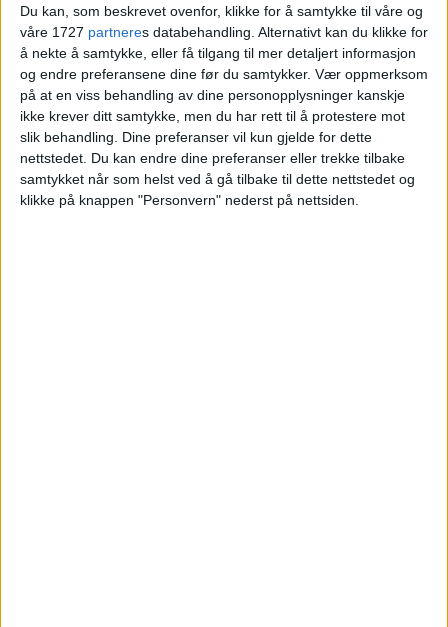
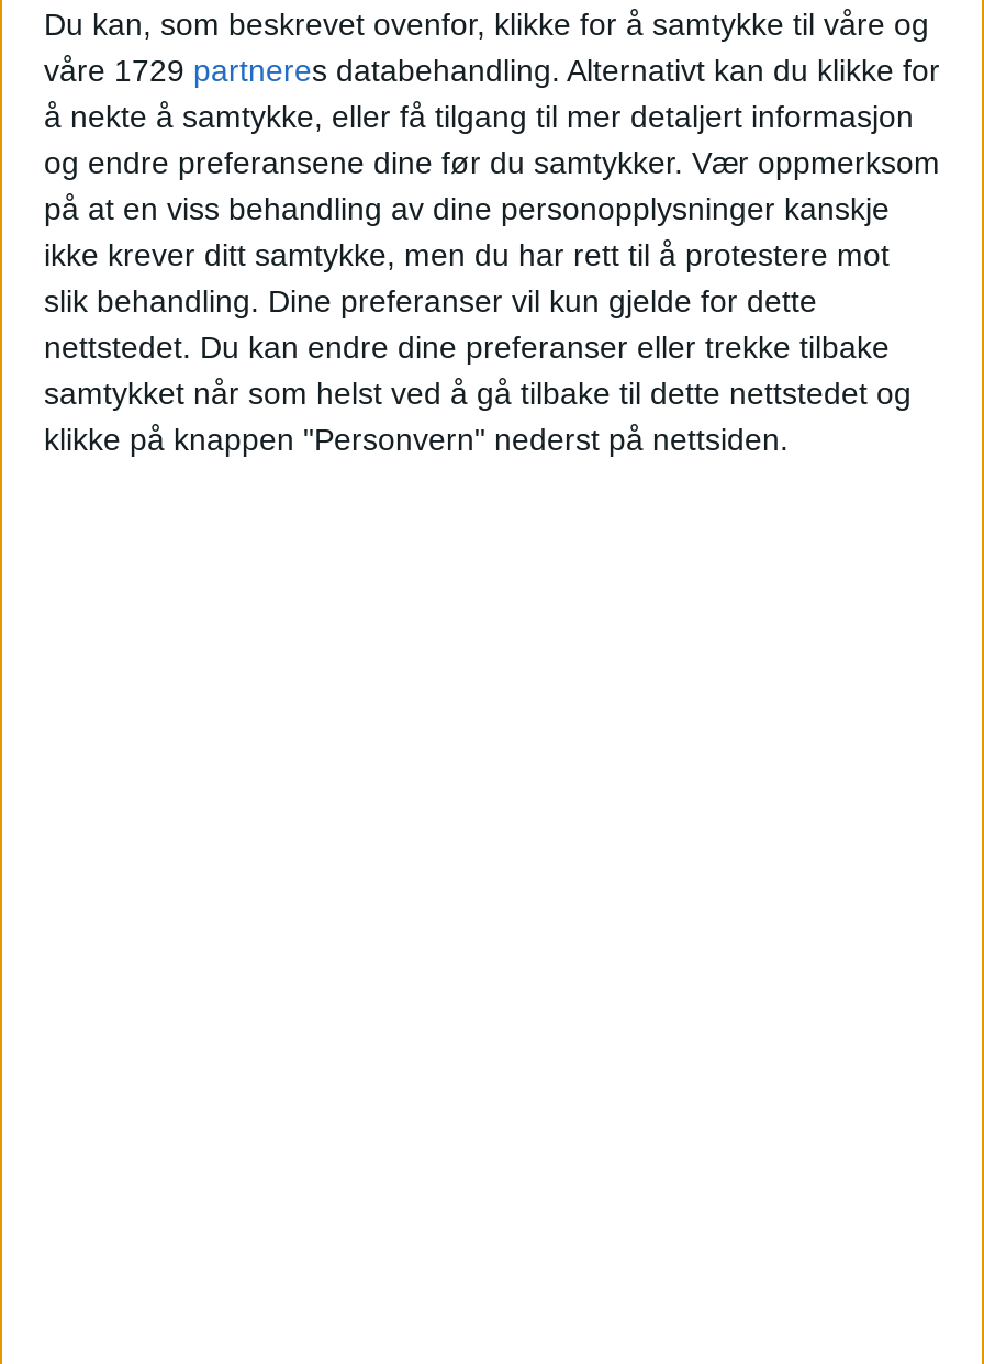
- våre 1727 partneres databehandling. Alternativt kan du klikke for
+ våre 1729 partneres databehandling. Alternativt kan du klikke for
